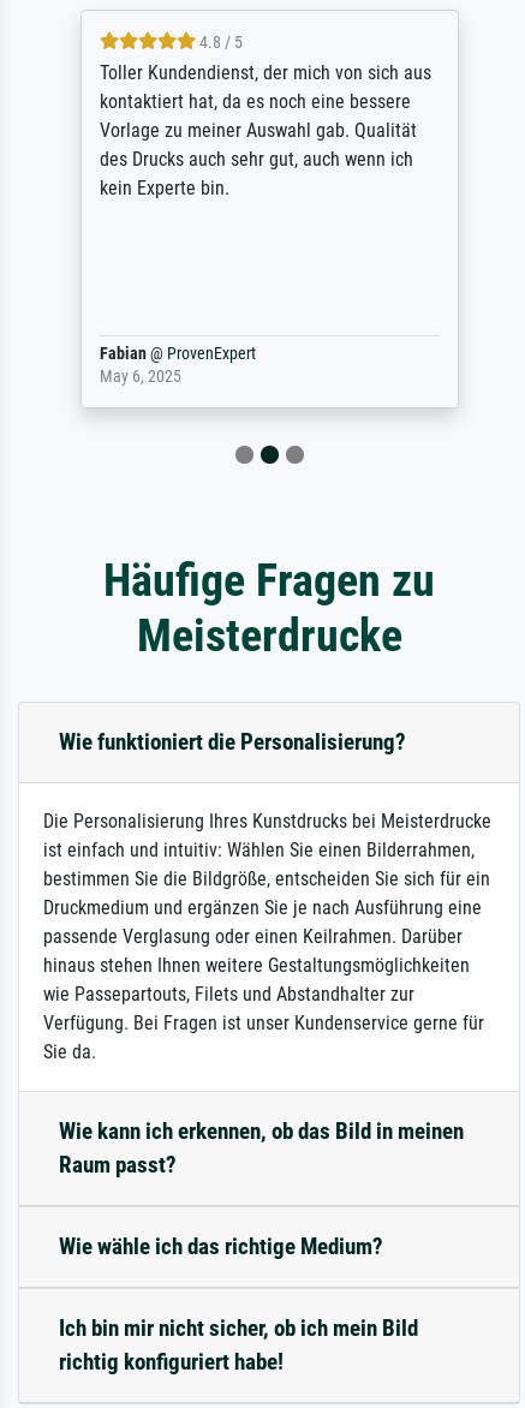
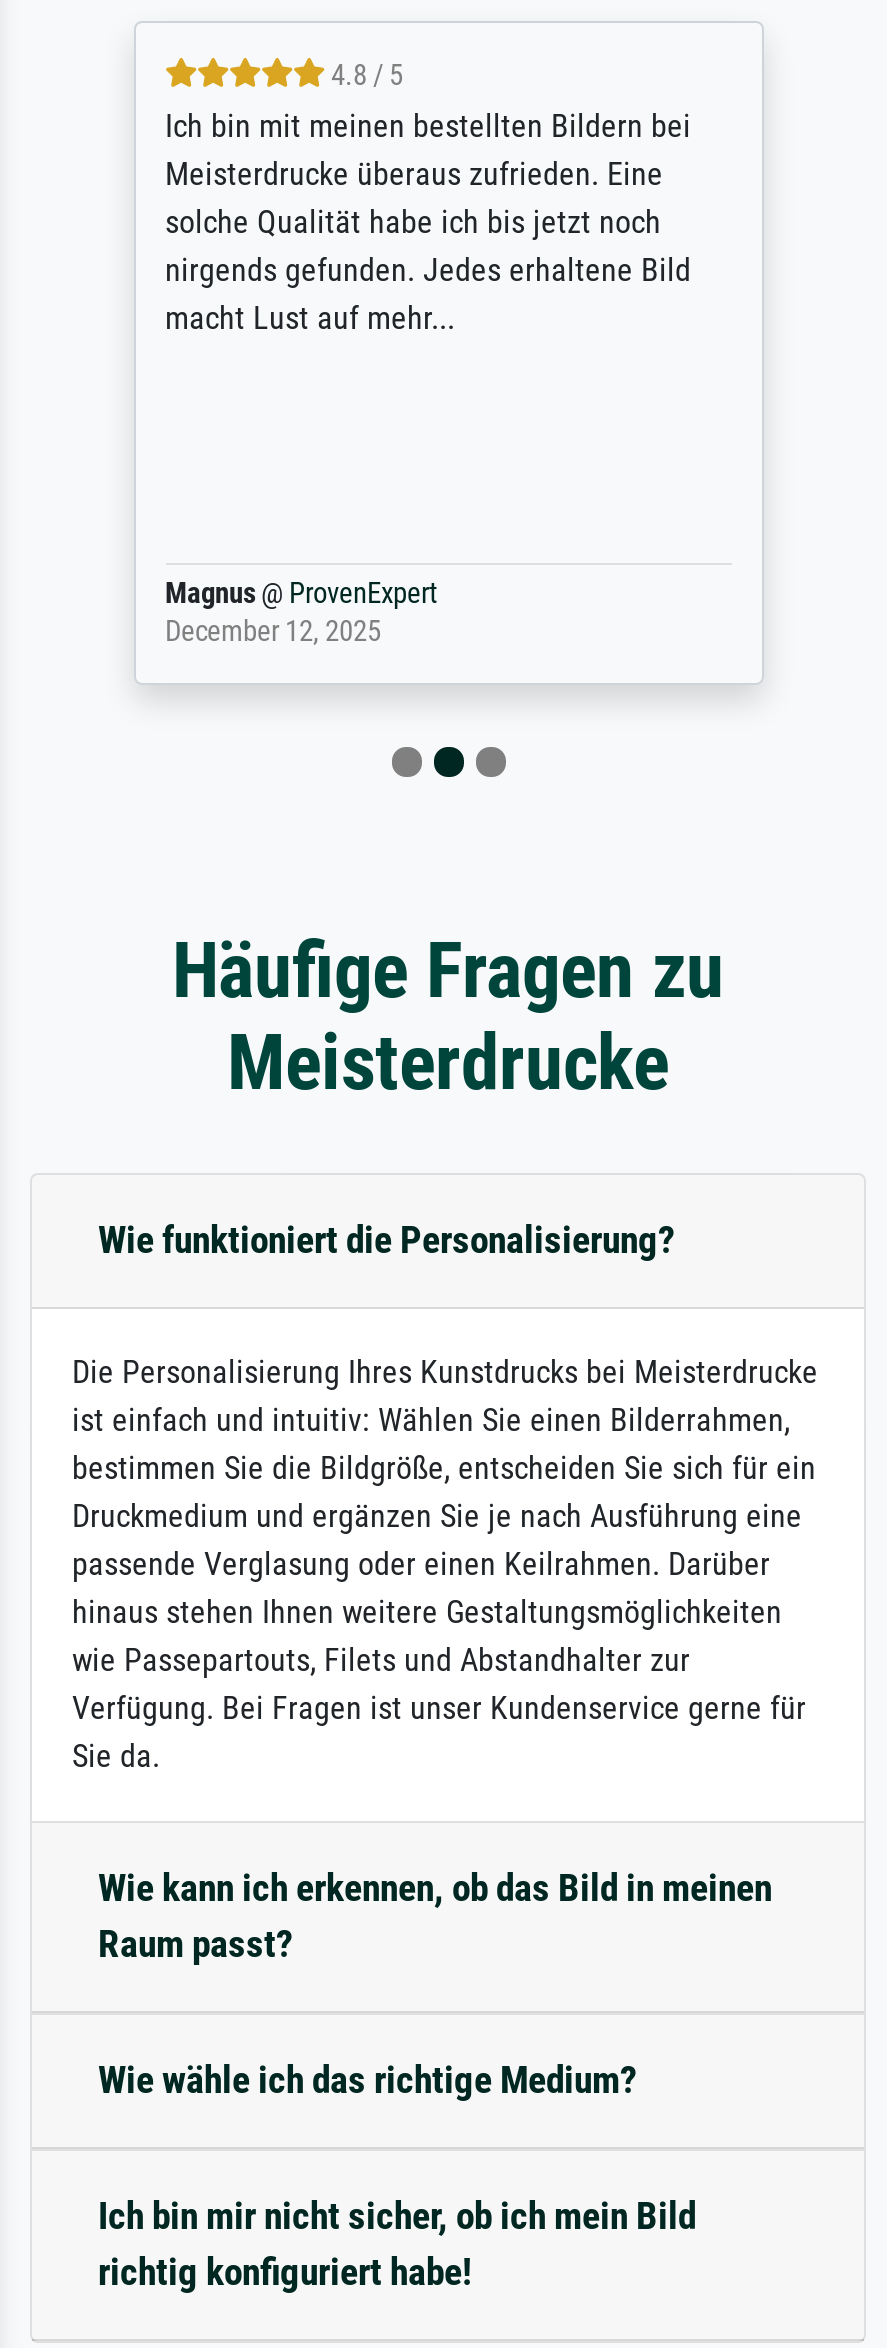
- Toller Kundendienst, der mich von sich aus
- kontaktiert hat, da es noch eine bessere
- Vorlage zu meiner Auswahl gab. Qualität
- des Drucks auch sehr gut, auch wenn ich
- kein Experte bin.
+ Ich bin mit meinen bestellten Bildern bei
+ Meisterdrucke überaus zufrieden. Eine
+ solche Qualität habe ich bis jetzt noch
+ nirgends gefunden. Jedes erhaltene Bild
+ macht Lust auf mehr...

- Fabian @ ProvenExpert
- May 6, 2025
+ Magnus @ ProvenExpert
+ December 12, 2025
